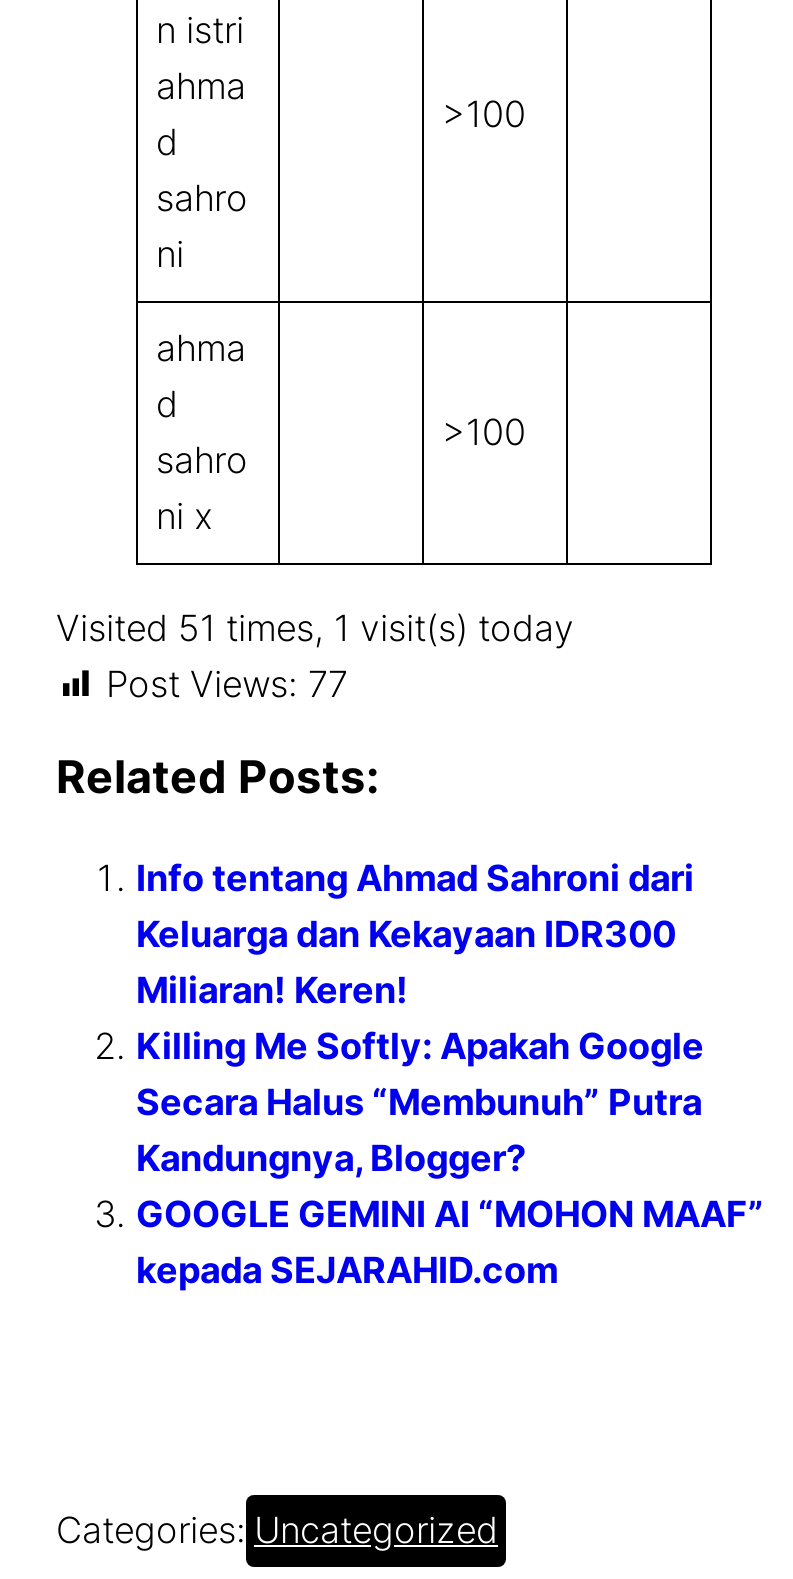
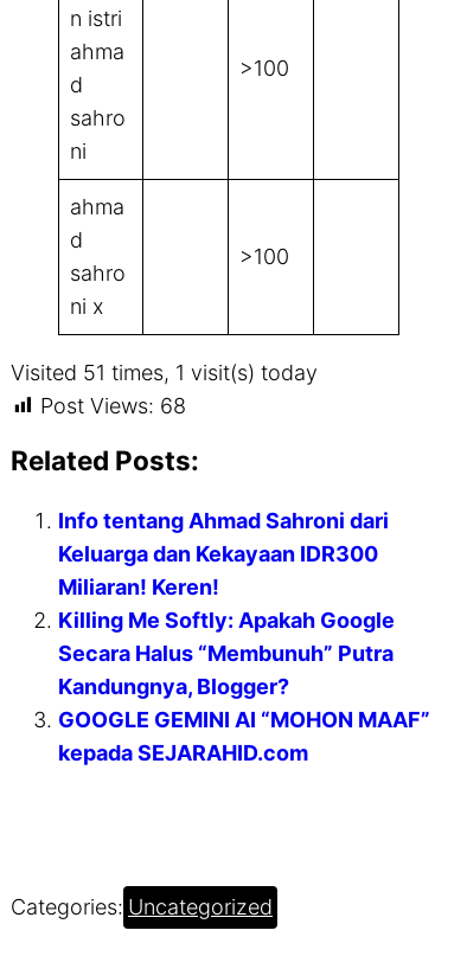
- Post Views: 77
+ Post Views: 68
